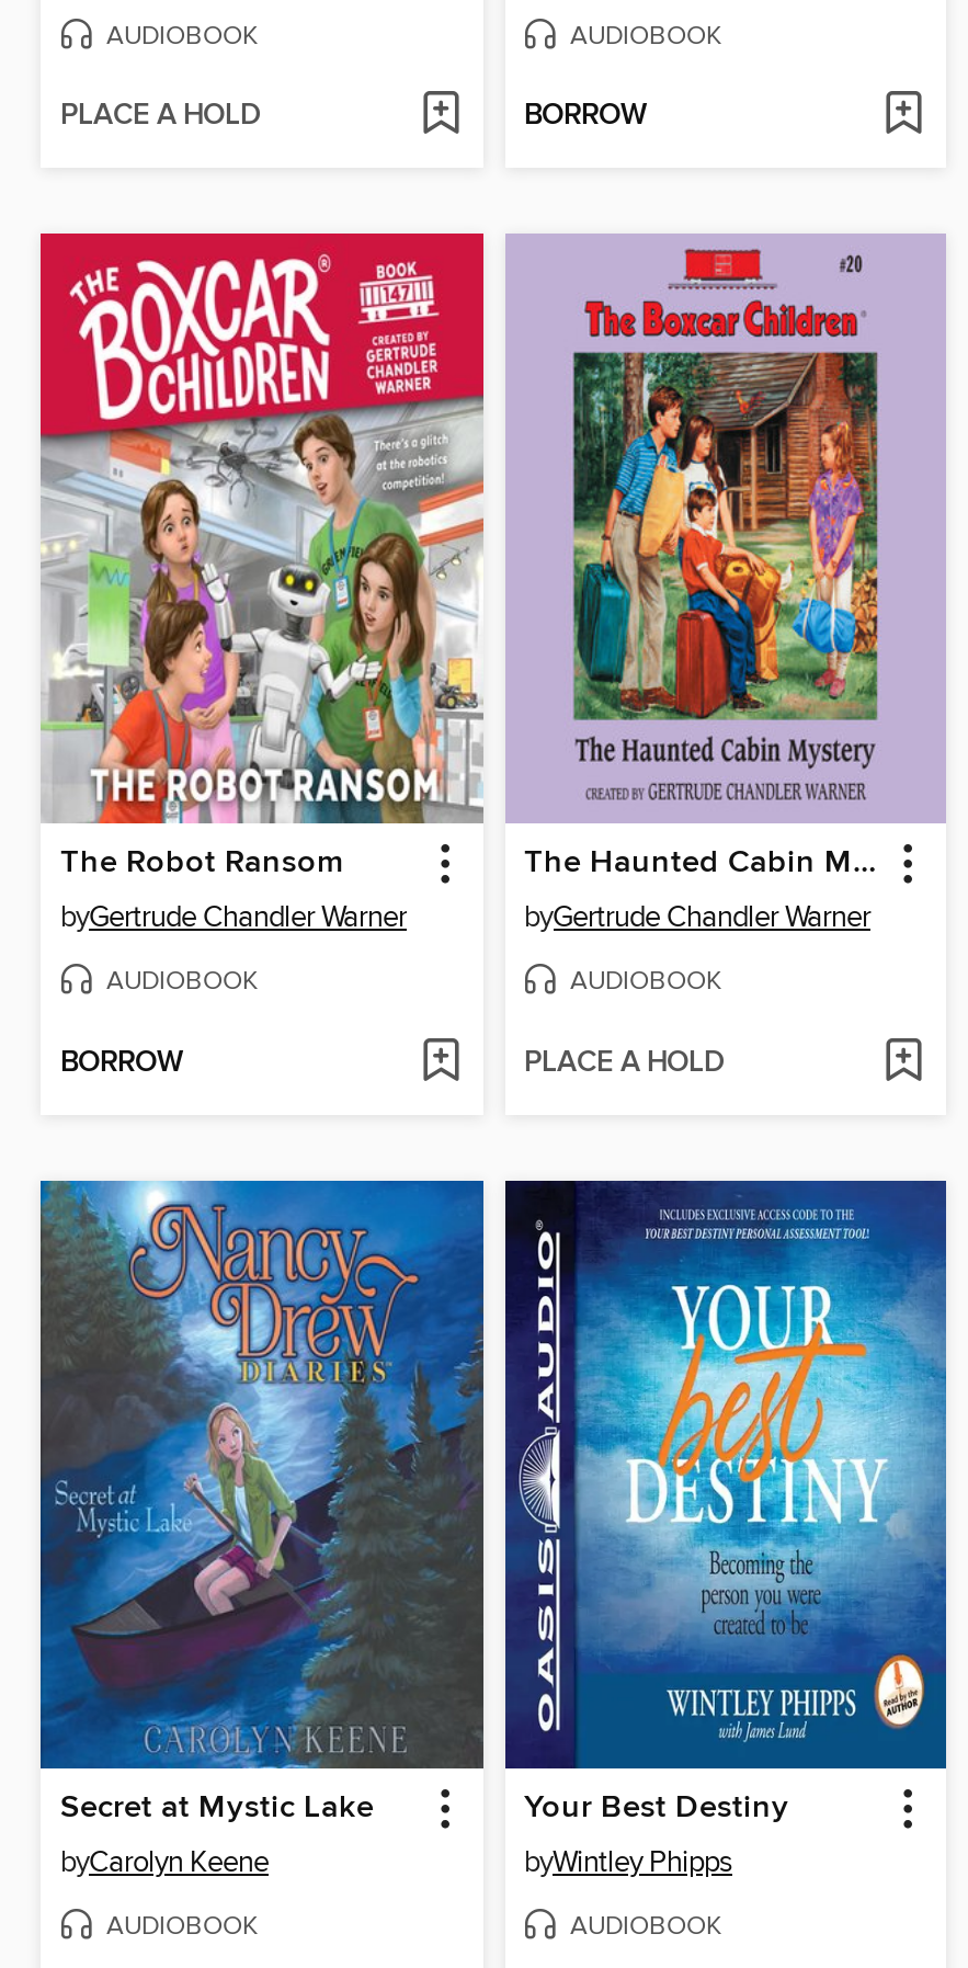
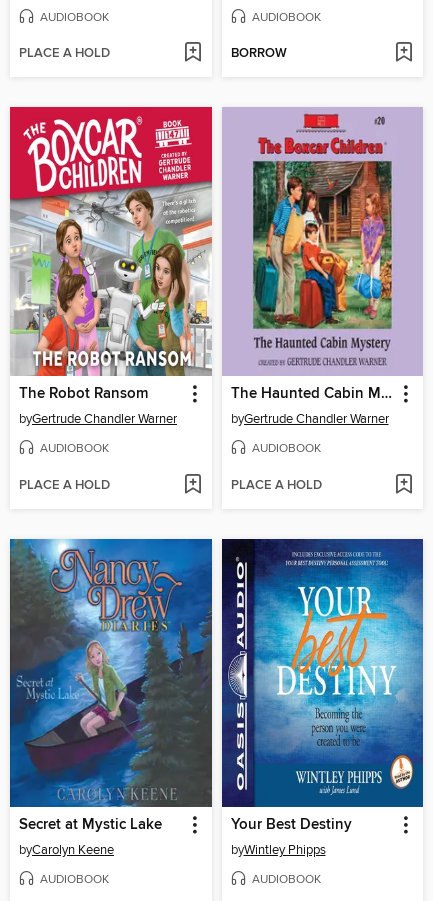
- BORROW
+ PLACE A HOLD
